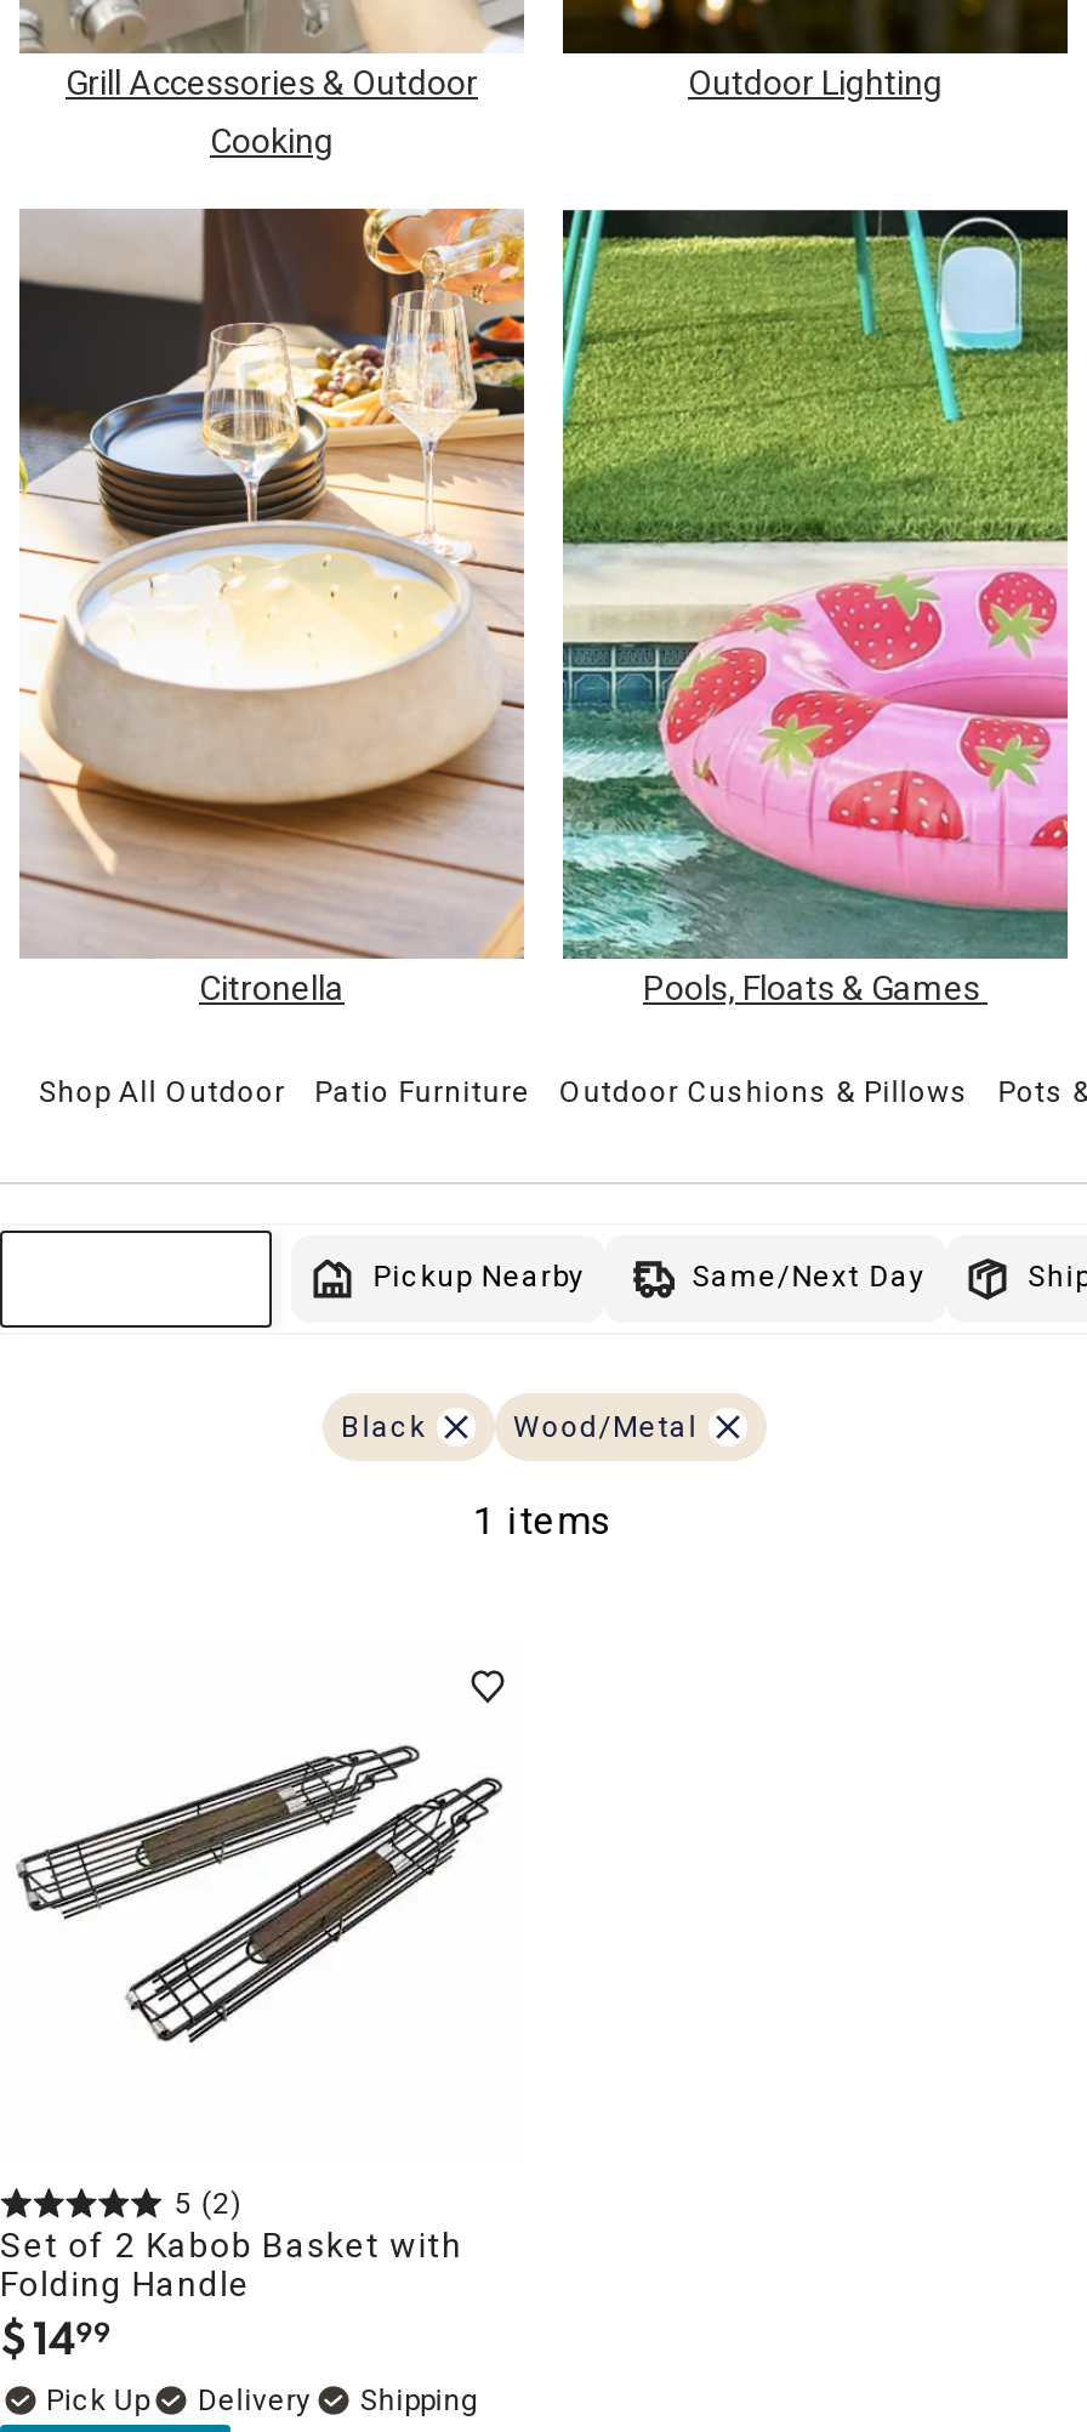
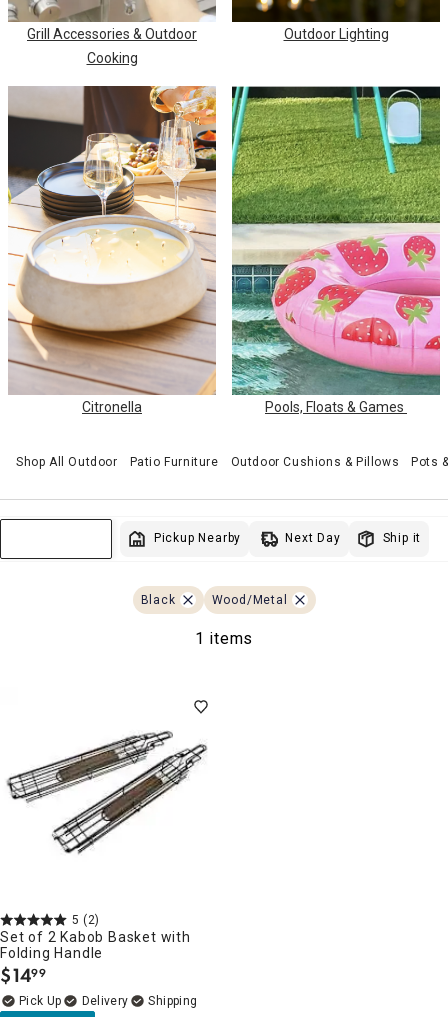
- Same/Next Day
+ Next Day
